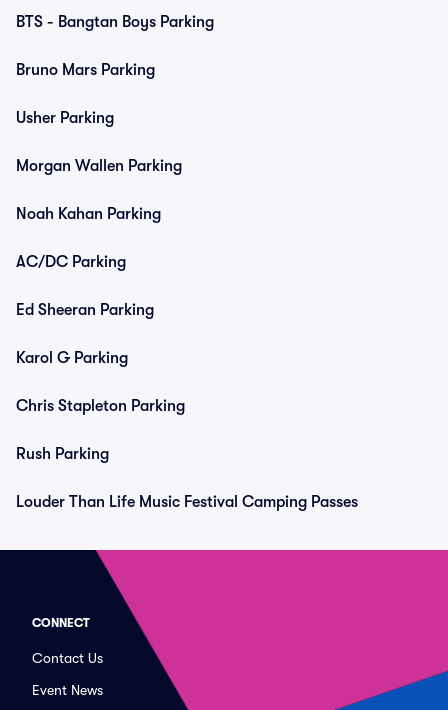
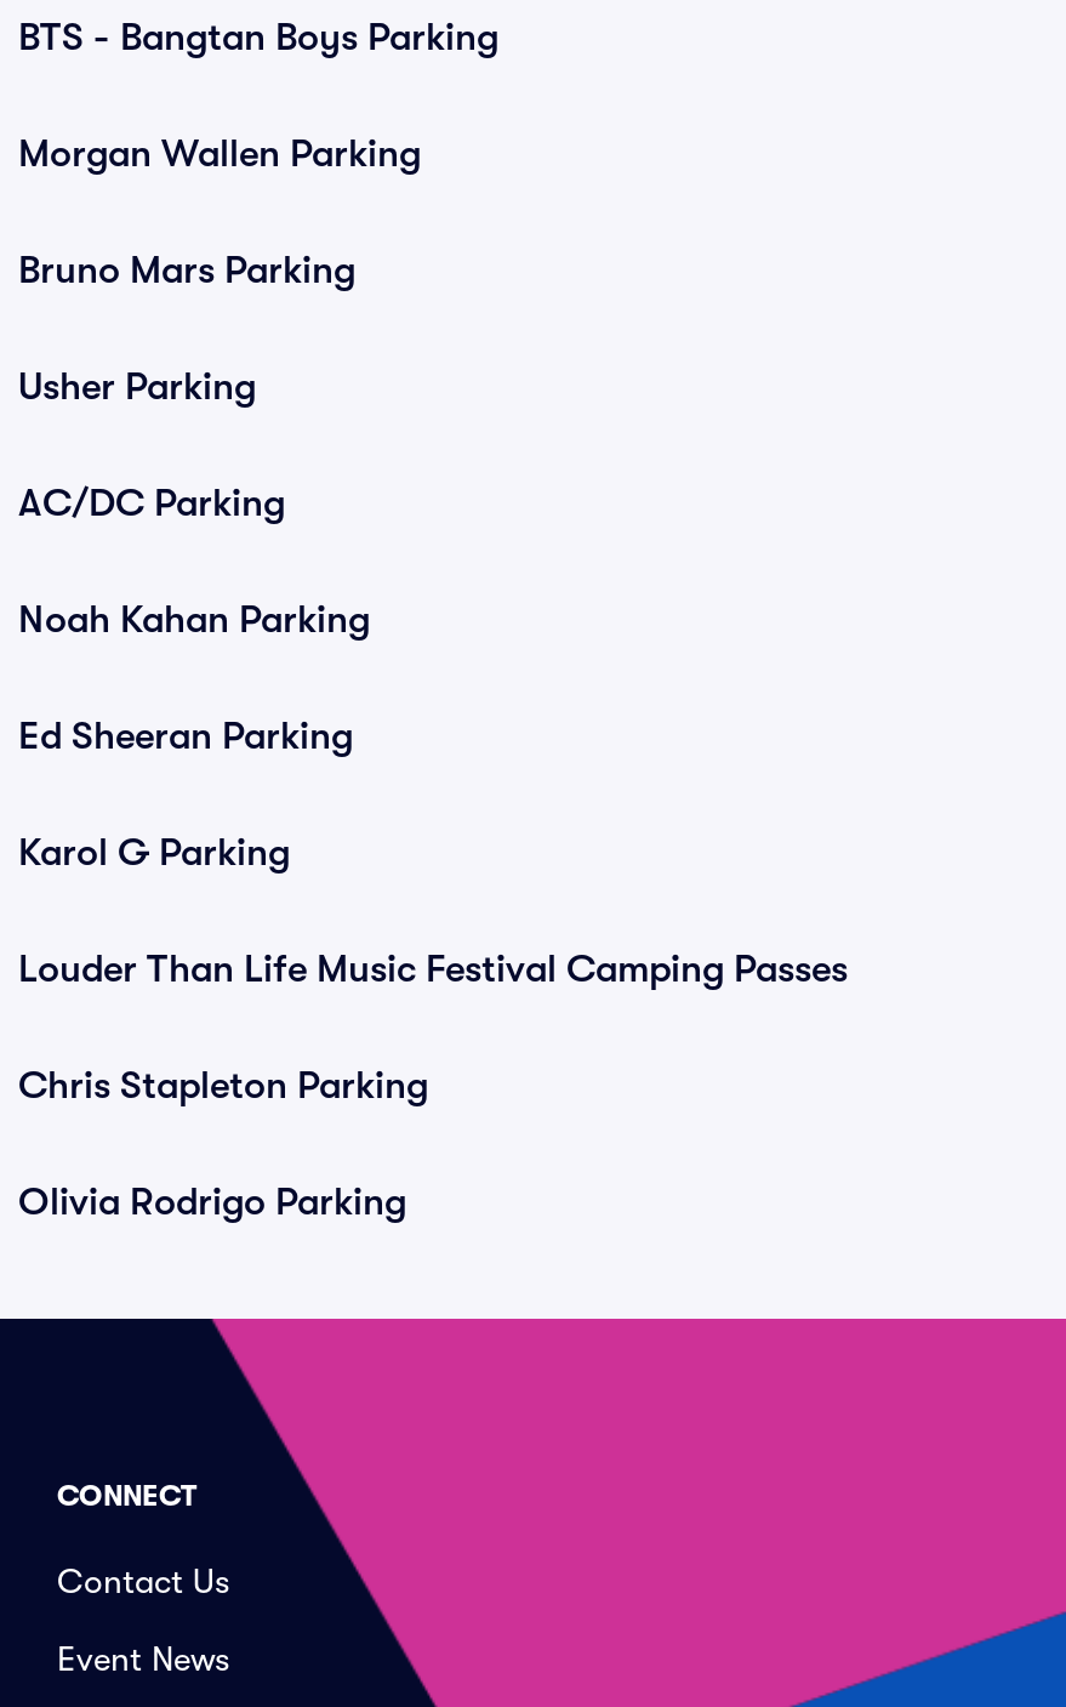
moved down: Bruno Mars Parking | Usher Parking

moved up: Morgan Wallen Parking

moved down: Noah Kahan Parking

moved up: AC/DC Parking

moved down: Chris Stapleton Parking

- Rush Parking
+ Olivia Rodrigo Parking

moved up: Louder Than Life Music Festival Camping Passes
